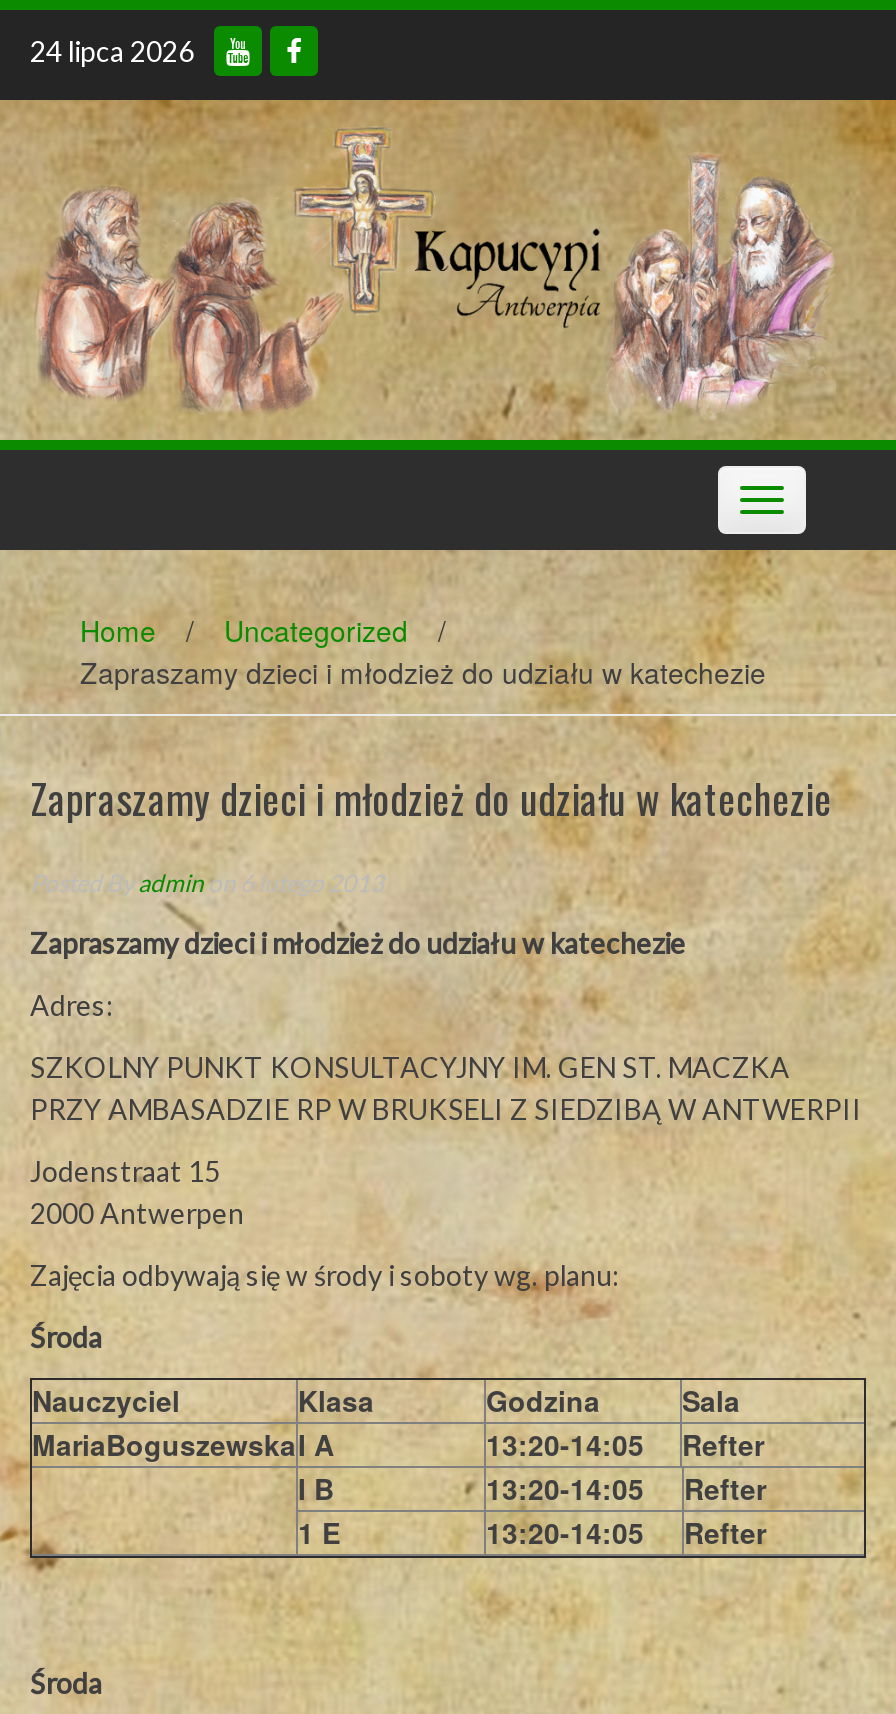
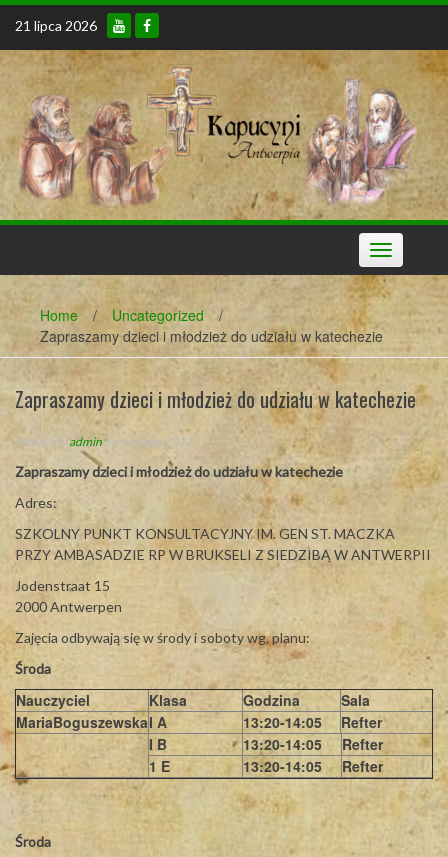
- 24 lipca 2026
+ 21 lipca 2026
